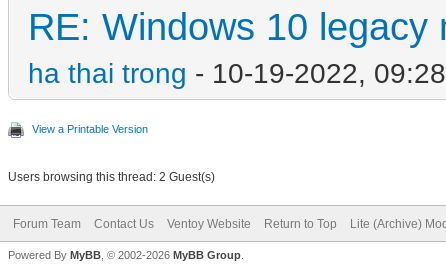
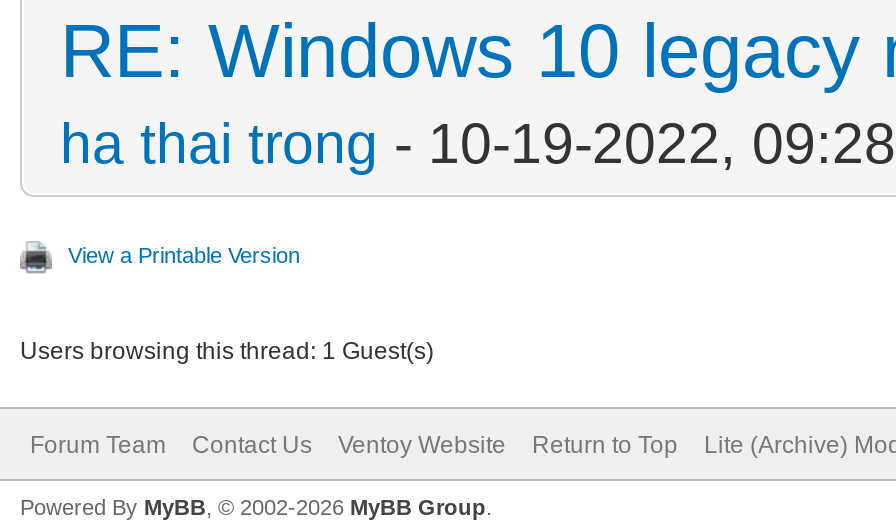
- Users browsing this thread: 2 Guest(s)
+ Users browsing this thread: 1 Guest(s)
